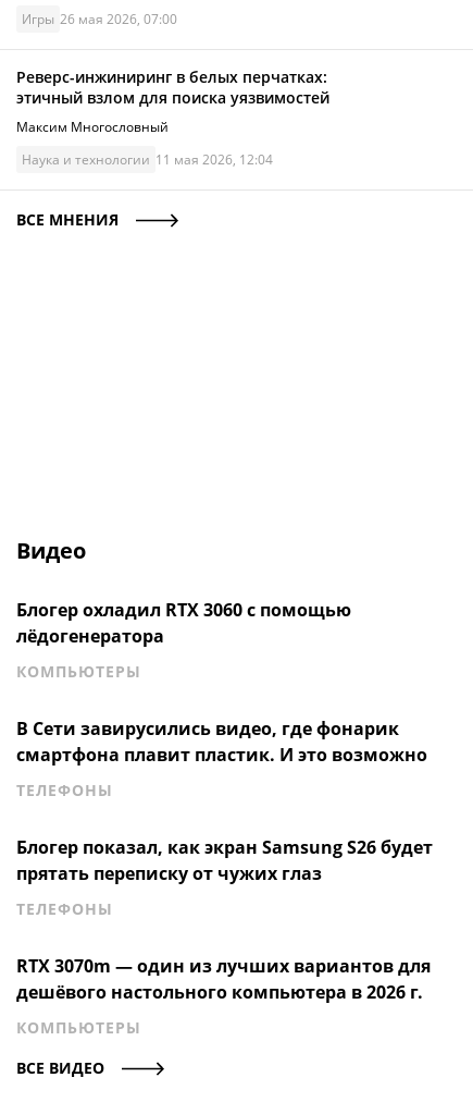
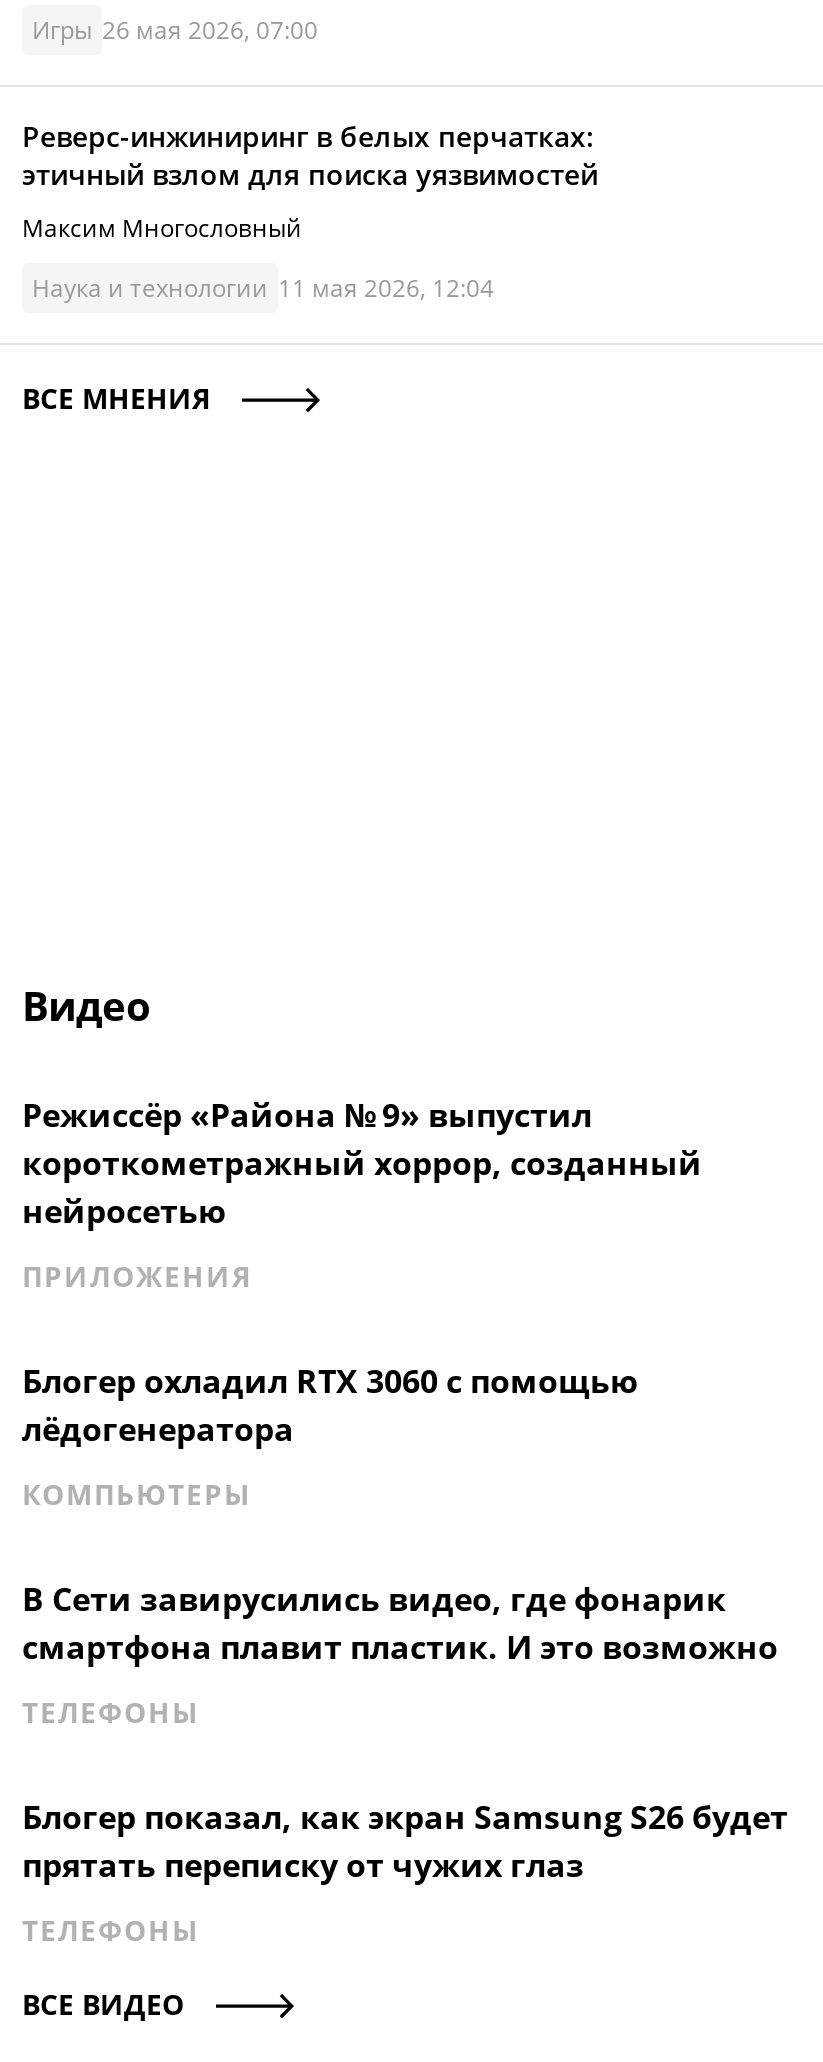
+ Режиссёр «Района № 9» выпустил
+ короткометражный хоррор, созданный
+ нейросетью
+ ПРИЛОЖЕНИЯ

moved down: Блогер охладил RTX 3060 с помощью | лёдогенератора | КОМПЬЮТЕРЫ | В Сети завирусились видео, где фонарик | смартфона плавит пластик. И это возможно | ТЕЛЕФОНЫ | прятать переписку от чужих глаз | ТЕЛЕФОНЫ

- RTX 3070m — один из лучших вариантов для
- дешёвого настольного компьютера в 2026 г.
- КОМПЬЮТЕРЫ
